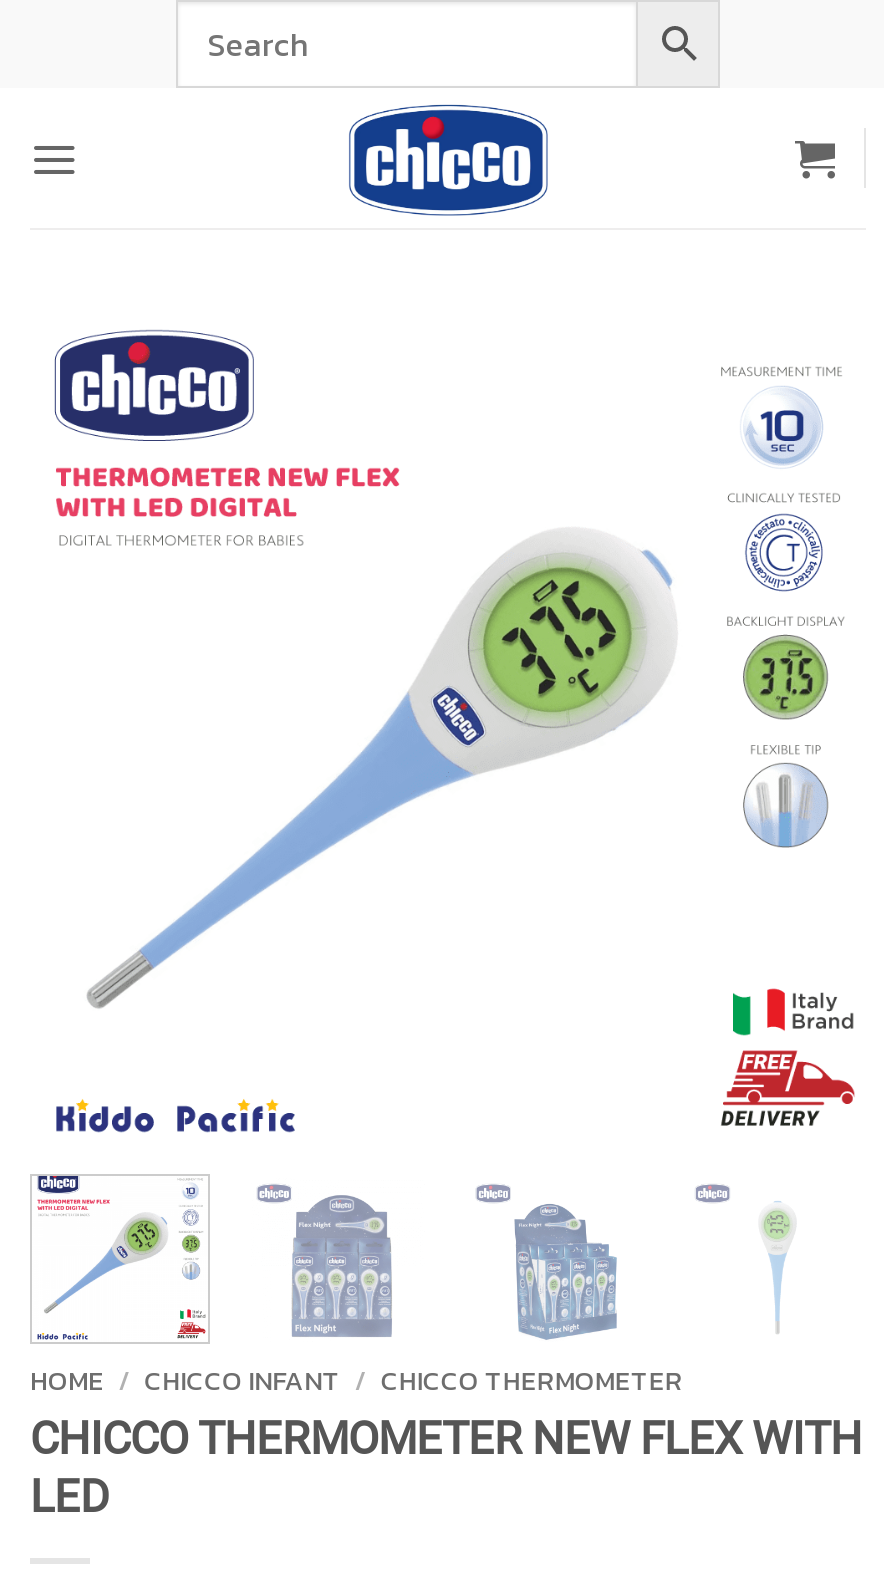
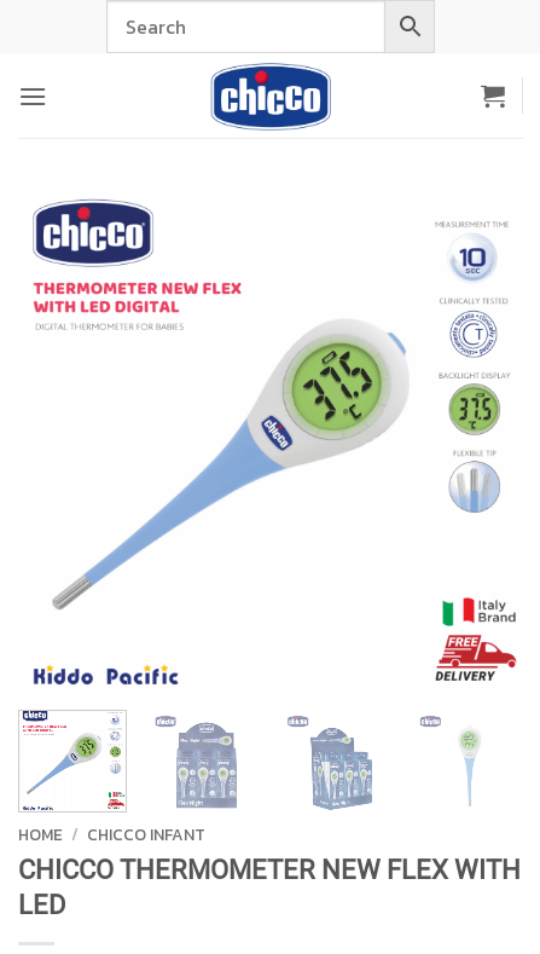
- HOME / CHICCO INFANT / CHICCO THERMOMETER
+ HOME / CHICCO INFANT
